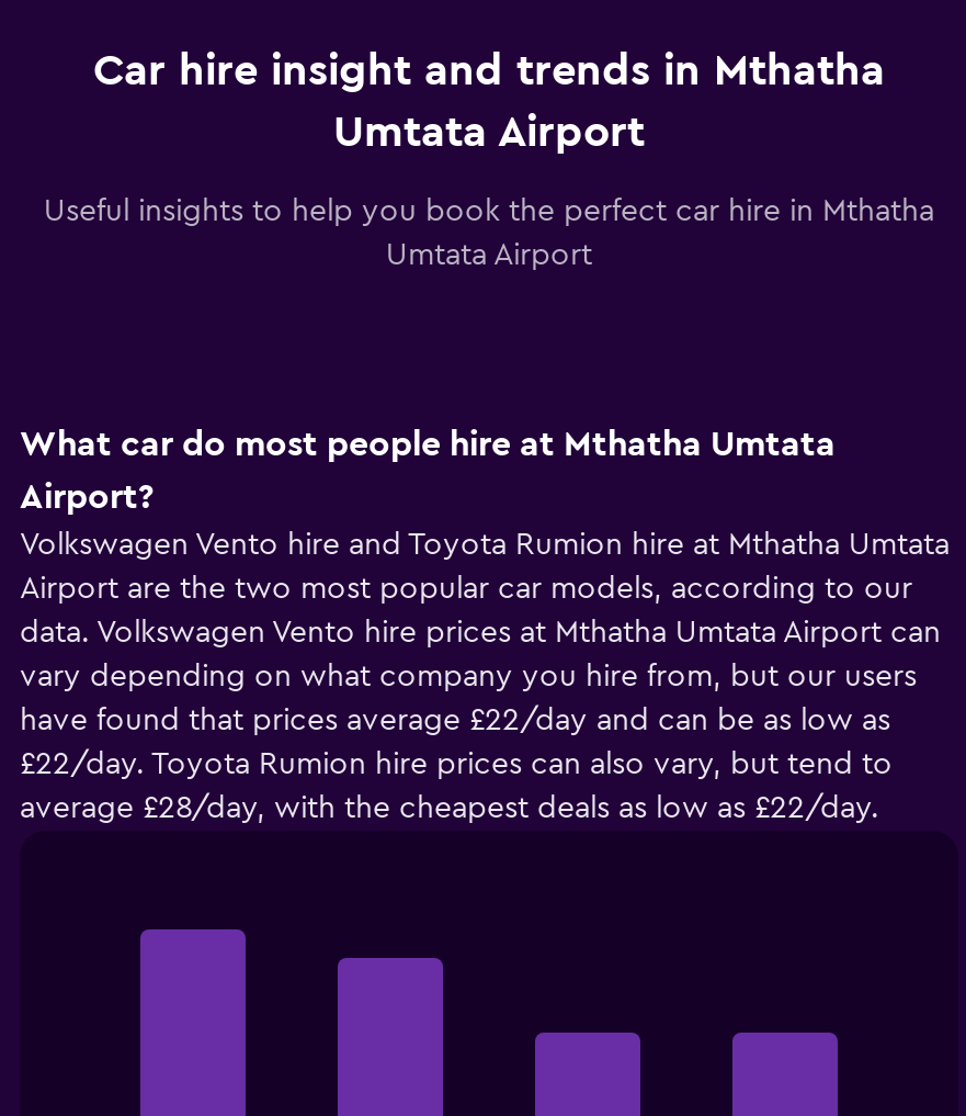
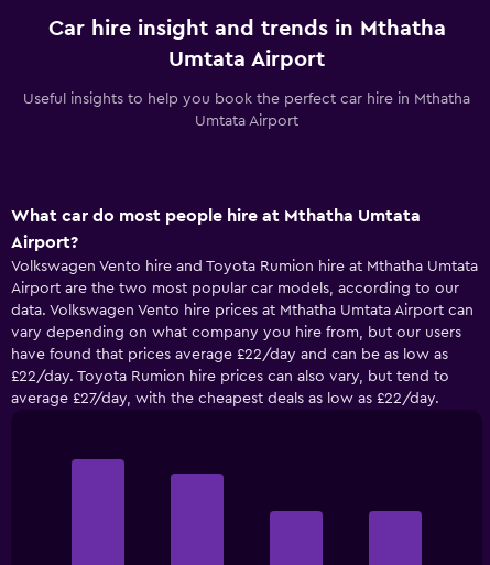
- average £28/day, with the cheapest deals as low as £22/day.
+ average £27/day, with the cheapest deals as low as £22/day.
